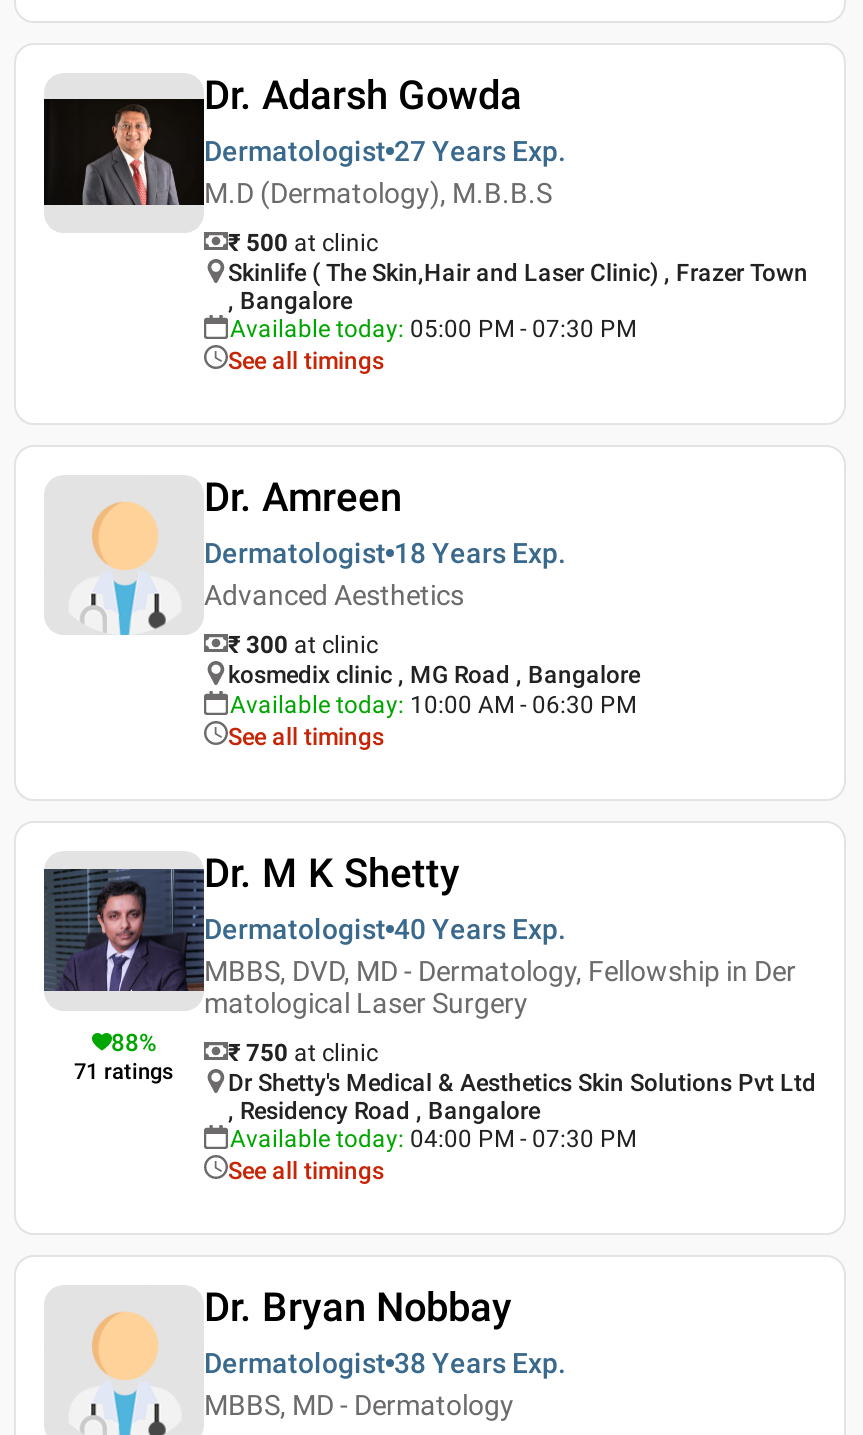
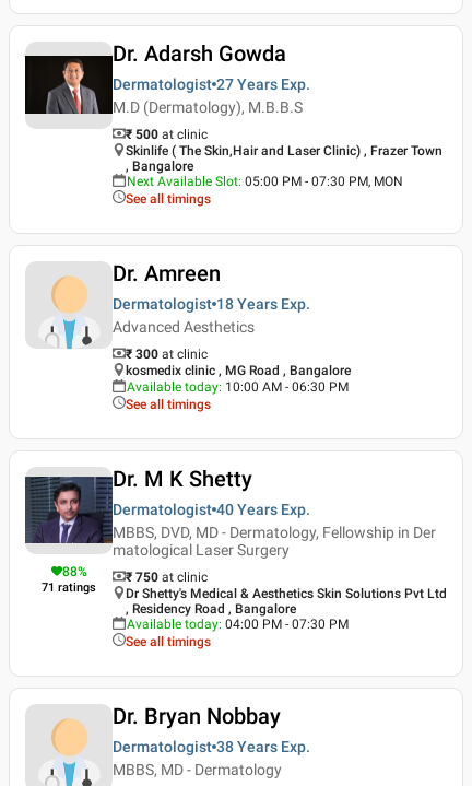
- Available today: 05:00 PM - 07:30 PM
+ Next Available Slot: 05:00 PM - 07:30 PM, MON
